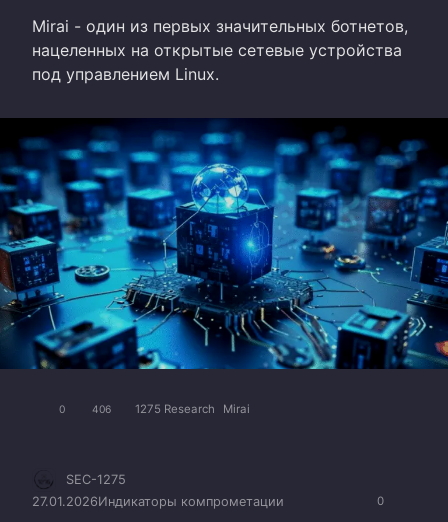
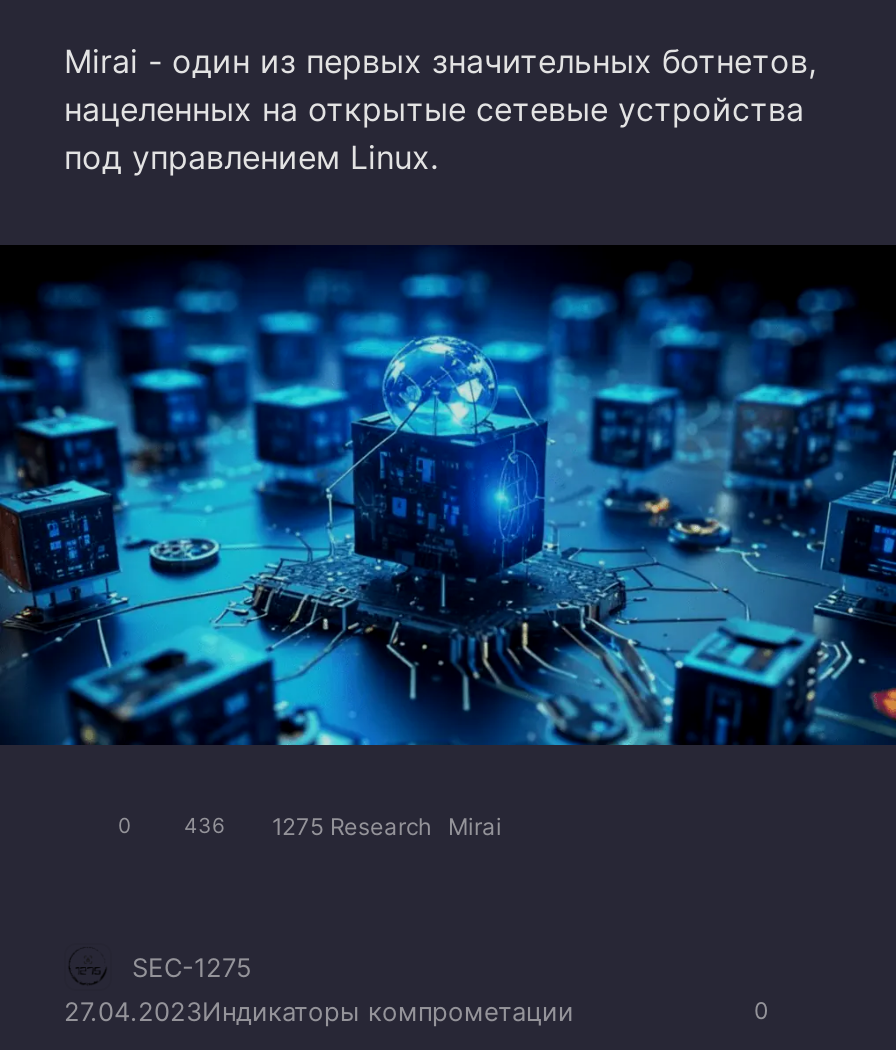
- 406 1275 Research Mirai
+ 436 1275 Research Mirai

- 27.01.2026Индикаторы компрометации
+ 27.04.2023Индикаторы компрометации
